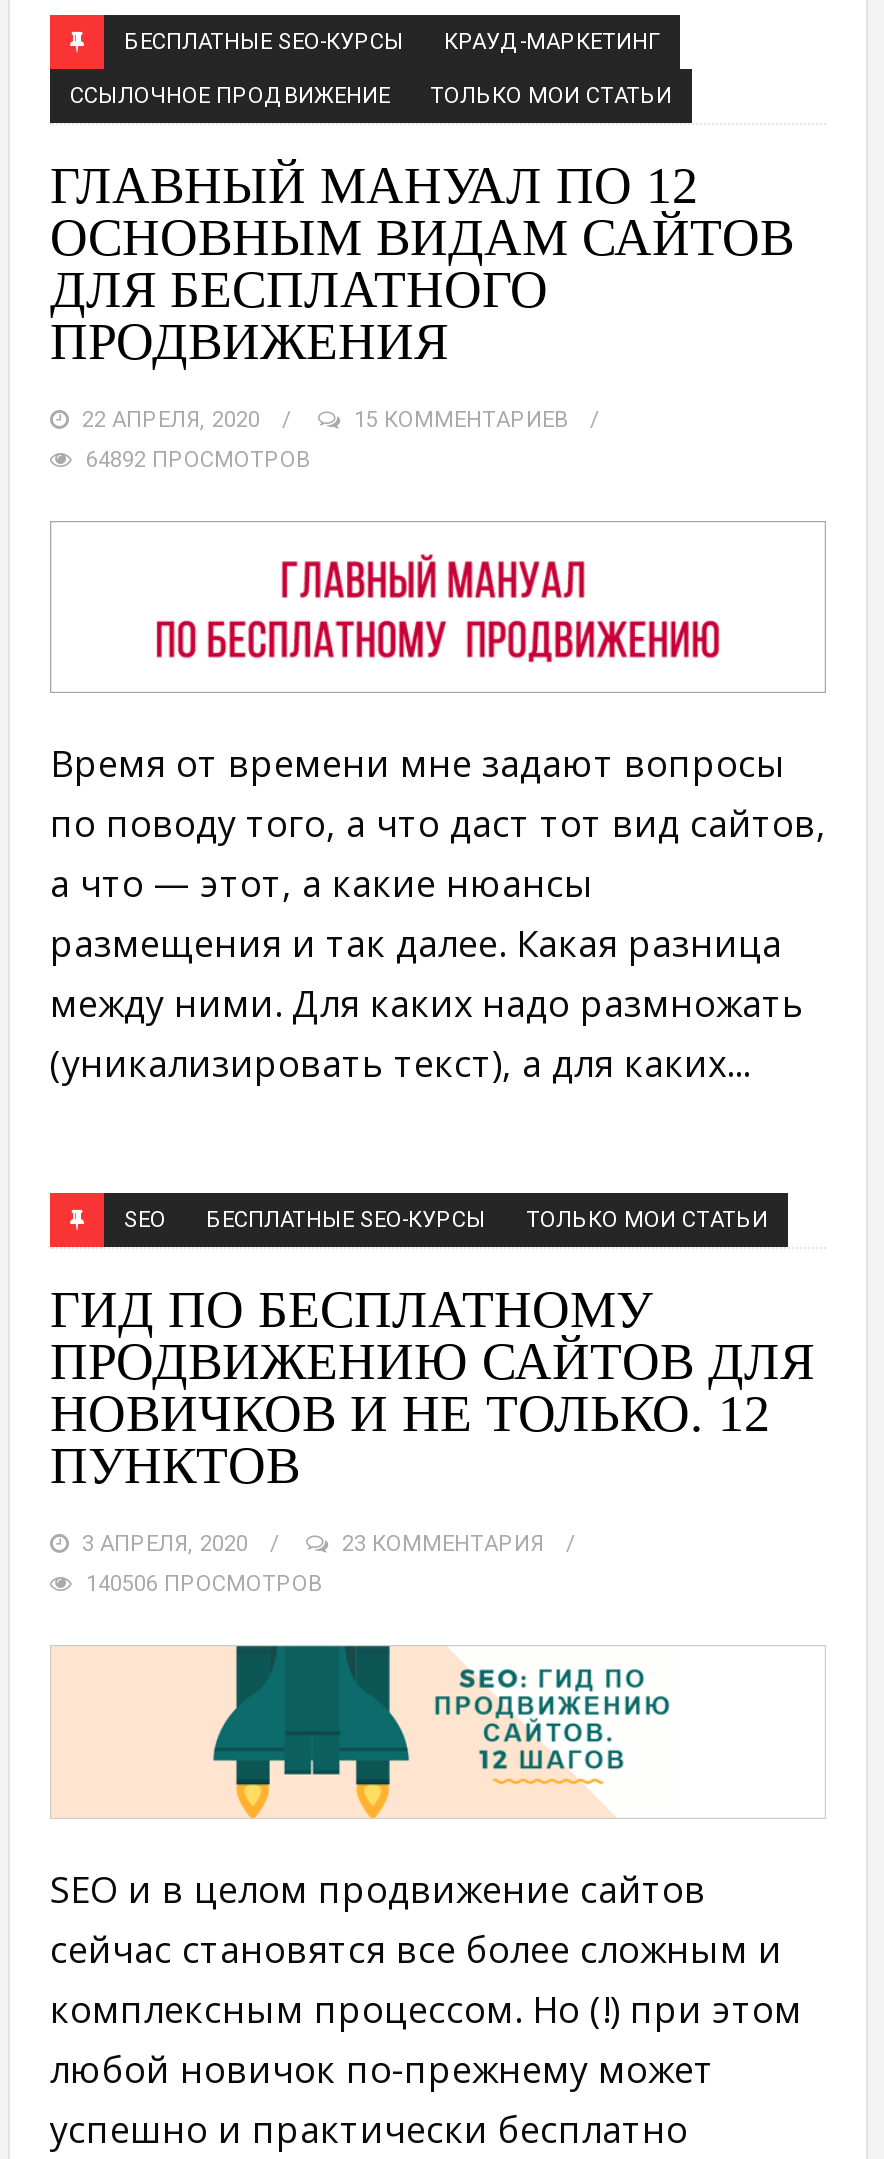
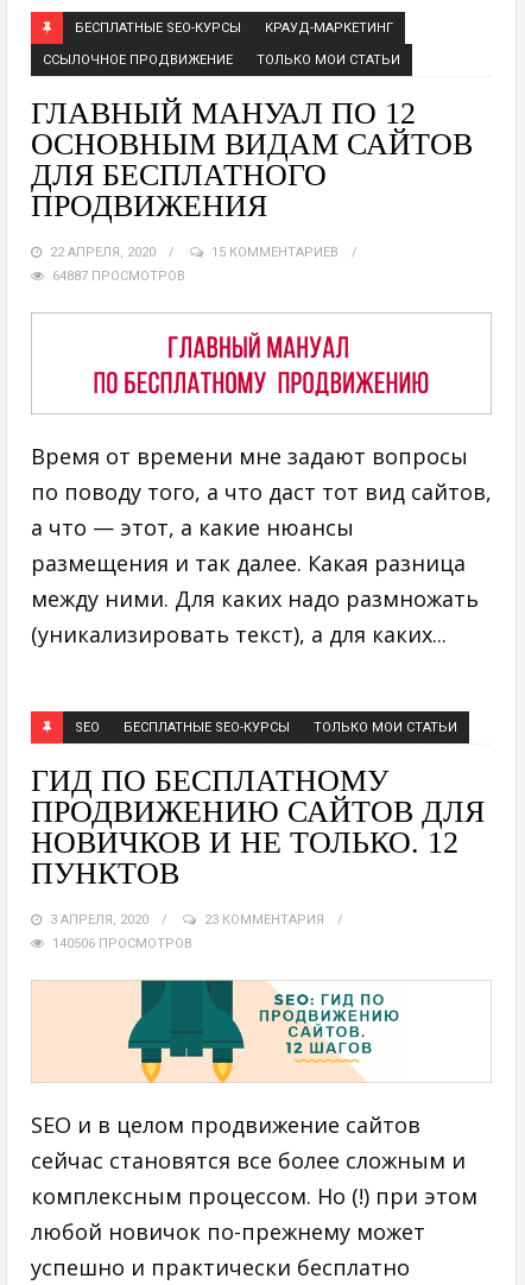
- 64892 ПРОСМОТРОВ
+ 64887 ПРОСМОТРОВ
